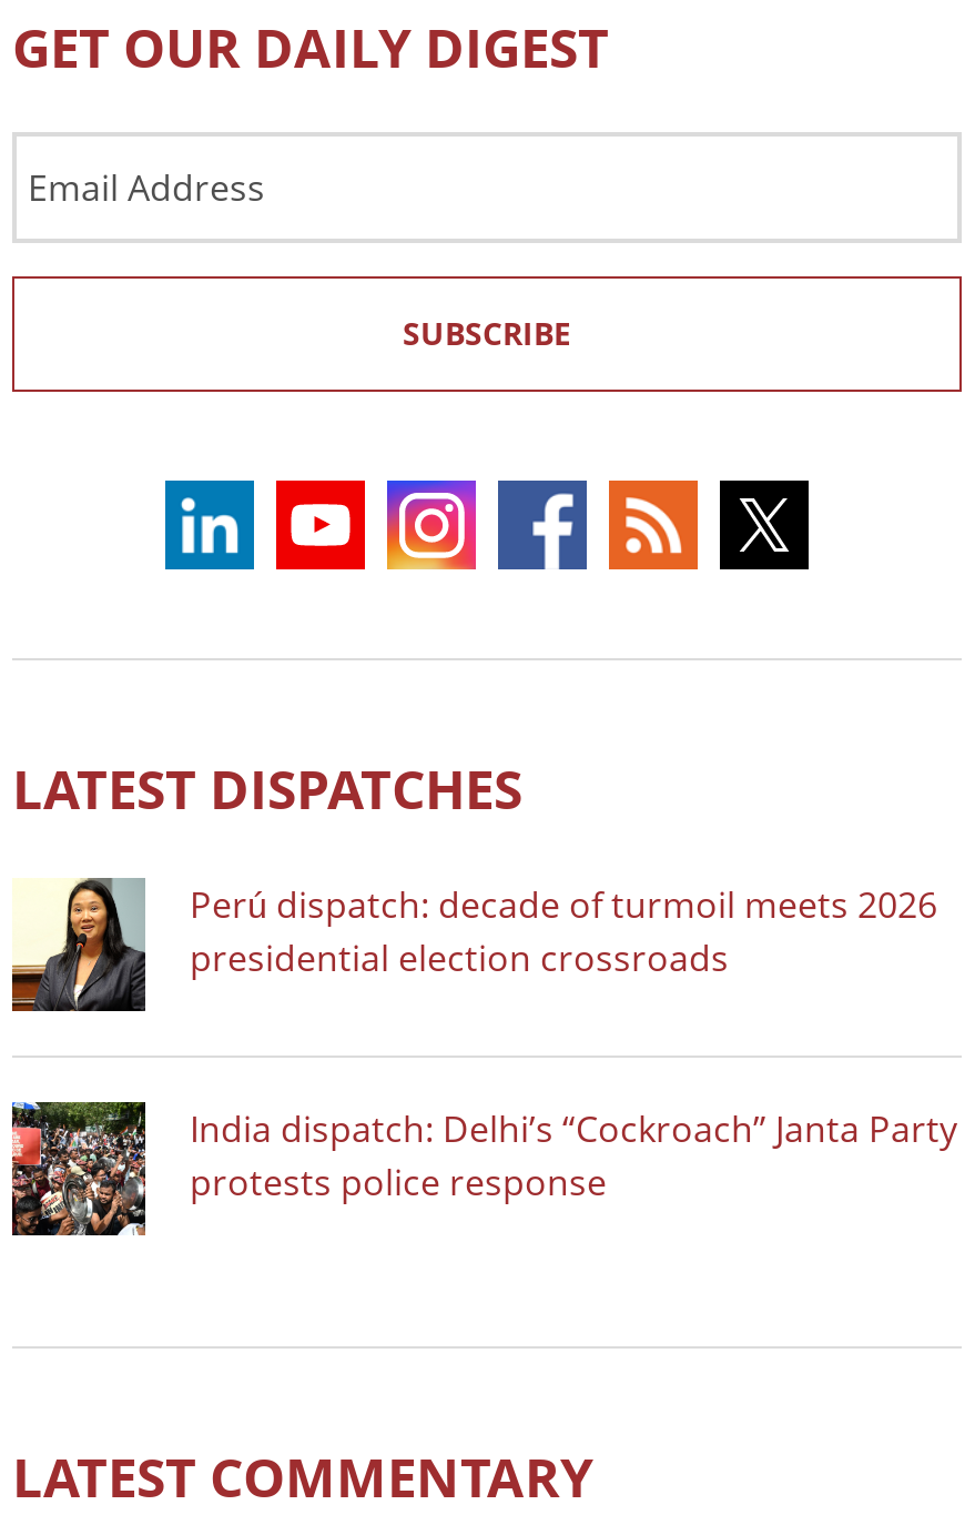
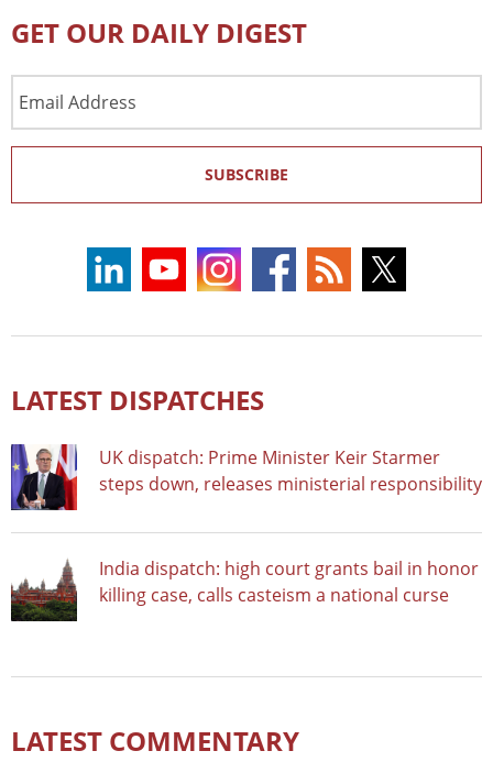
- [image]
- Perú dispatch: decade of turmoil meets 2026
- presidential election crossroads
+ [image]
+ UK dispatch: Prime Minister Keir Starmer
+ steps down, releases ministerial responsibility

- [image]
- India dispatch: Delhi’s “Cockroach” Janta Party
- protests police response
+ [image]
+ India dispatch: high court grants bail in honor
+ killing case, calls casteism a national curse
